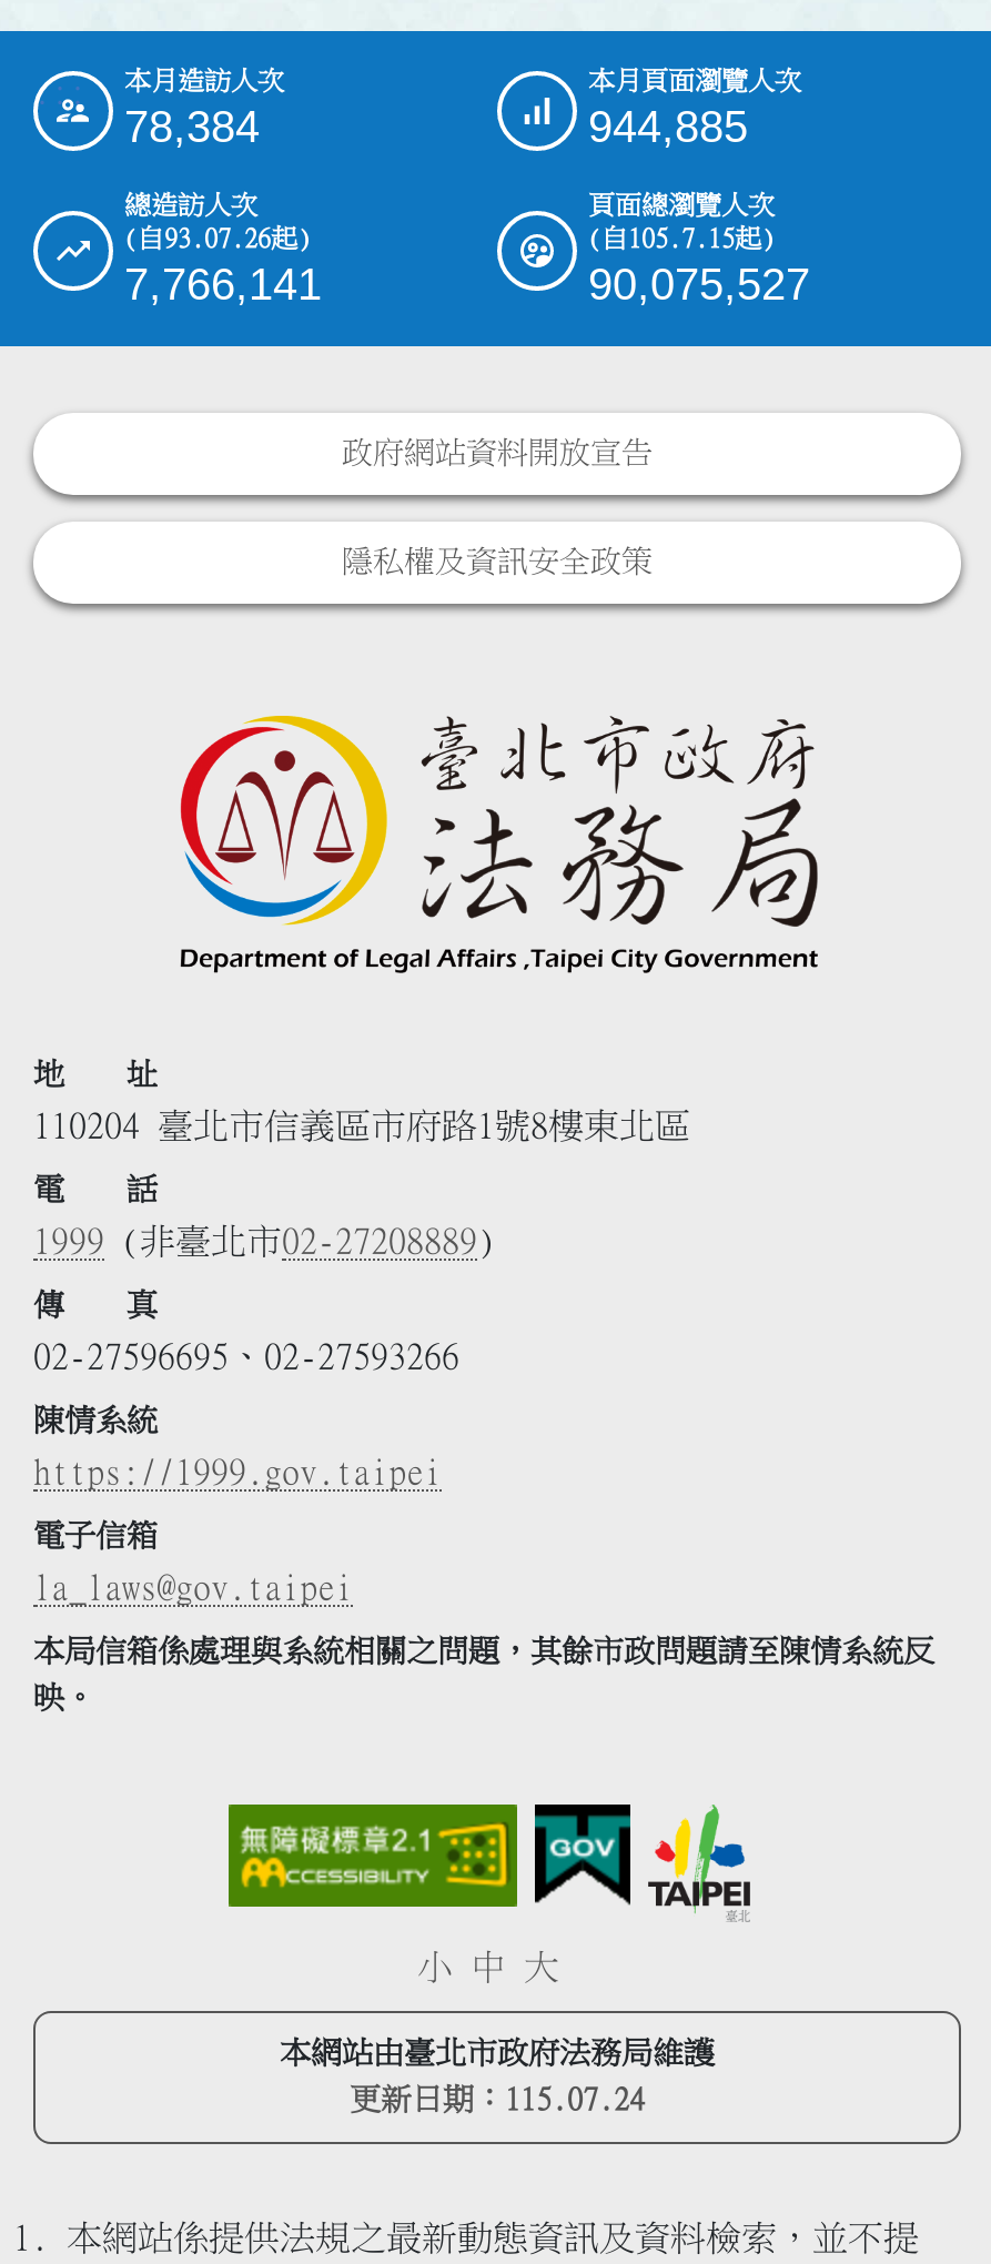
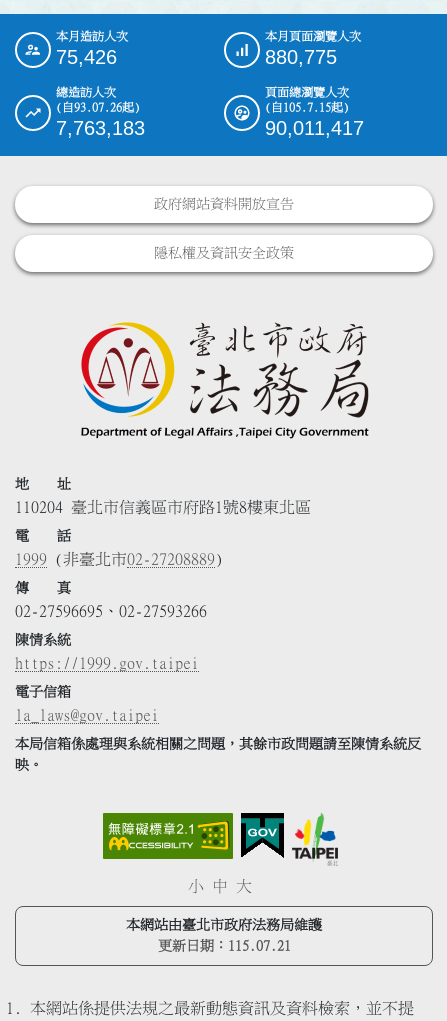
- 78,384
+ 75,426

- 944,885
+ 880,775

- 7,766,141
+ 7,763,183

- 90,075,527
+ 90,011,417

- 更新日期：115.07.24
+ 更新日期：115.07.21
